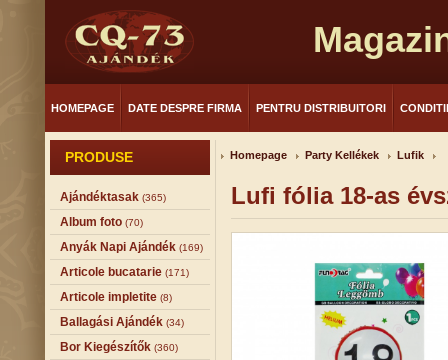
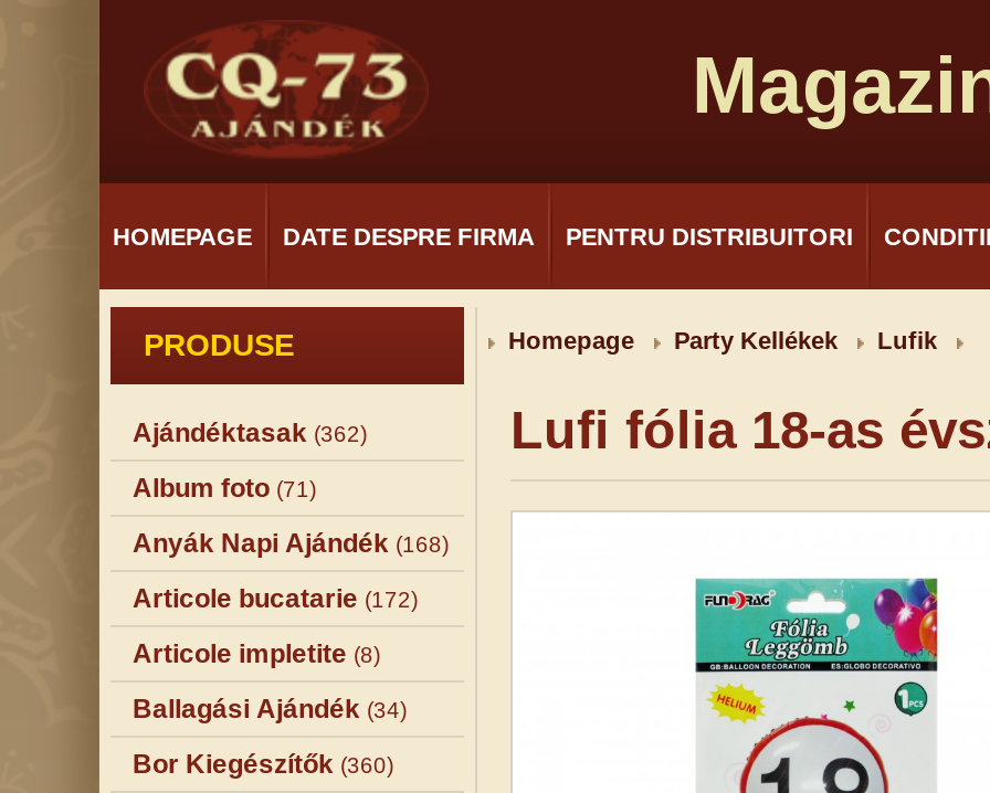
- Ajándéktasak (365)
+ Ajándéktasak (362)

- Album foto (70)
+ Album foto (71)

- Anyák Napi Ajándék (169)
+ Anyák Napi Ajándék (168)

- Articole bucatarie (171)
+ Articole bucatarie (172)
